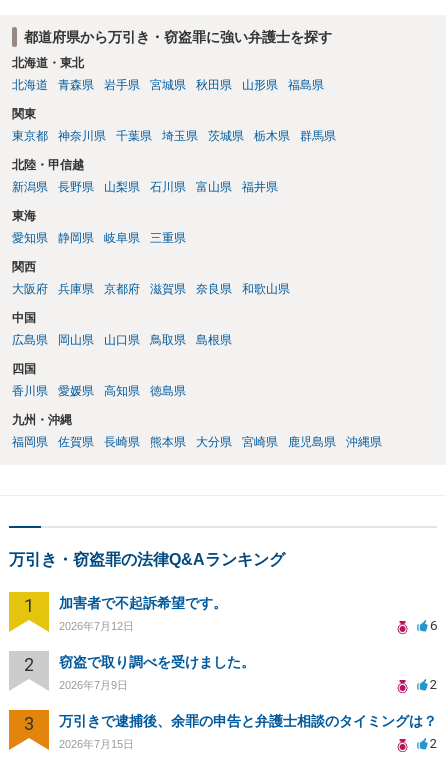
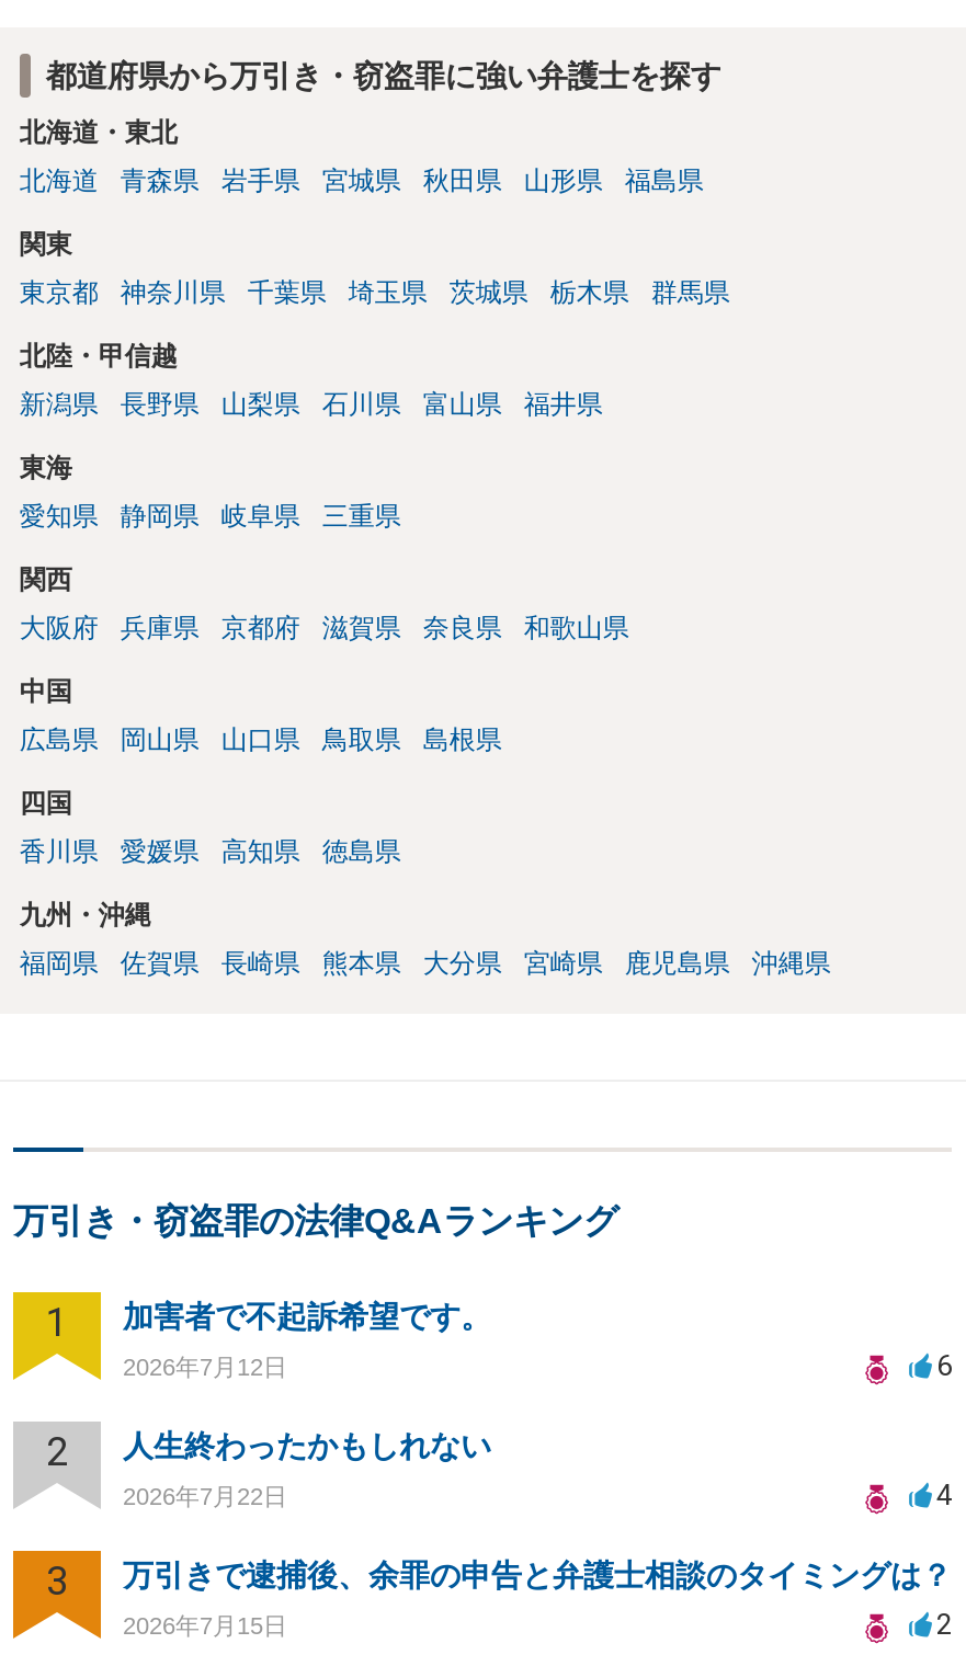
- 窃盗で取り調べを受けました。
+ 人生終わったかもしれない

- 2026年7月9日
- 2
+ 2026年7月22日
+ 4
